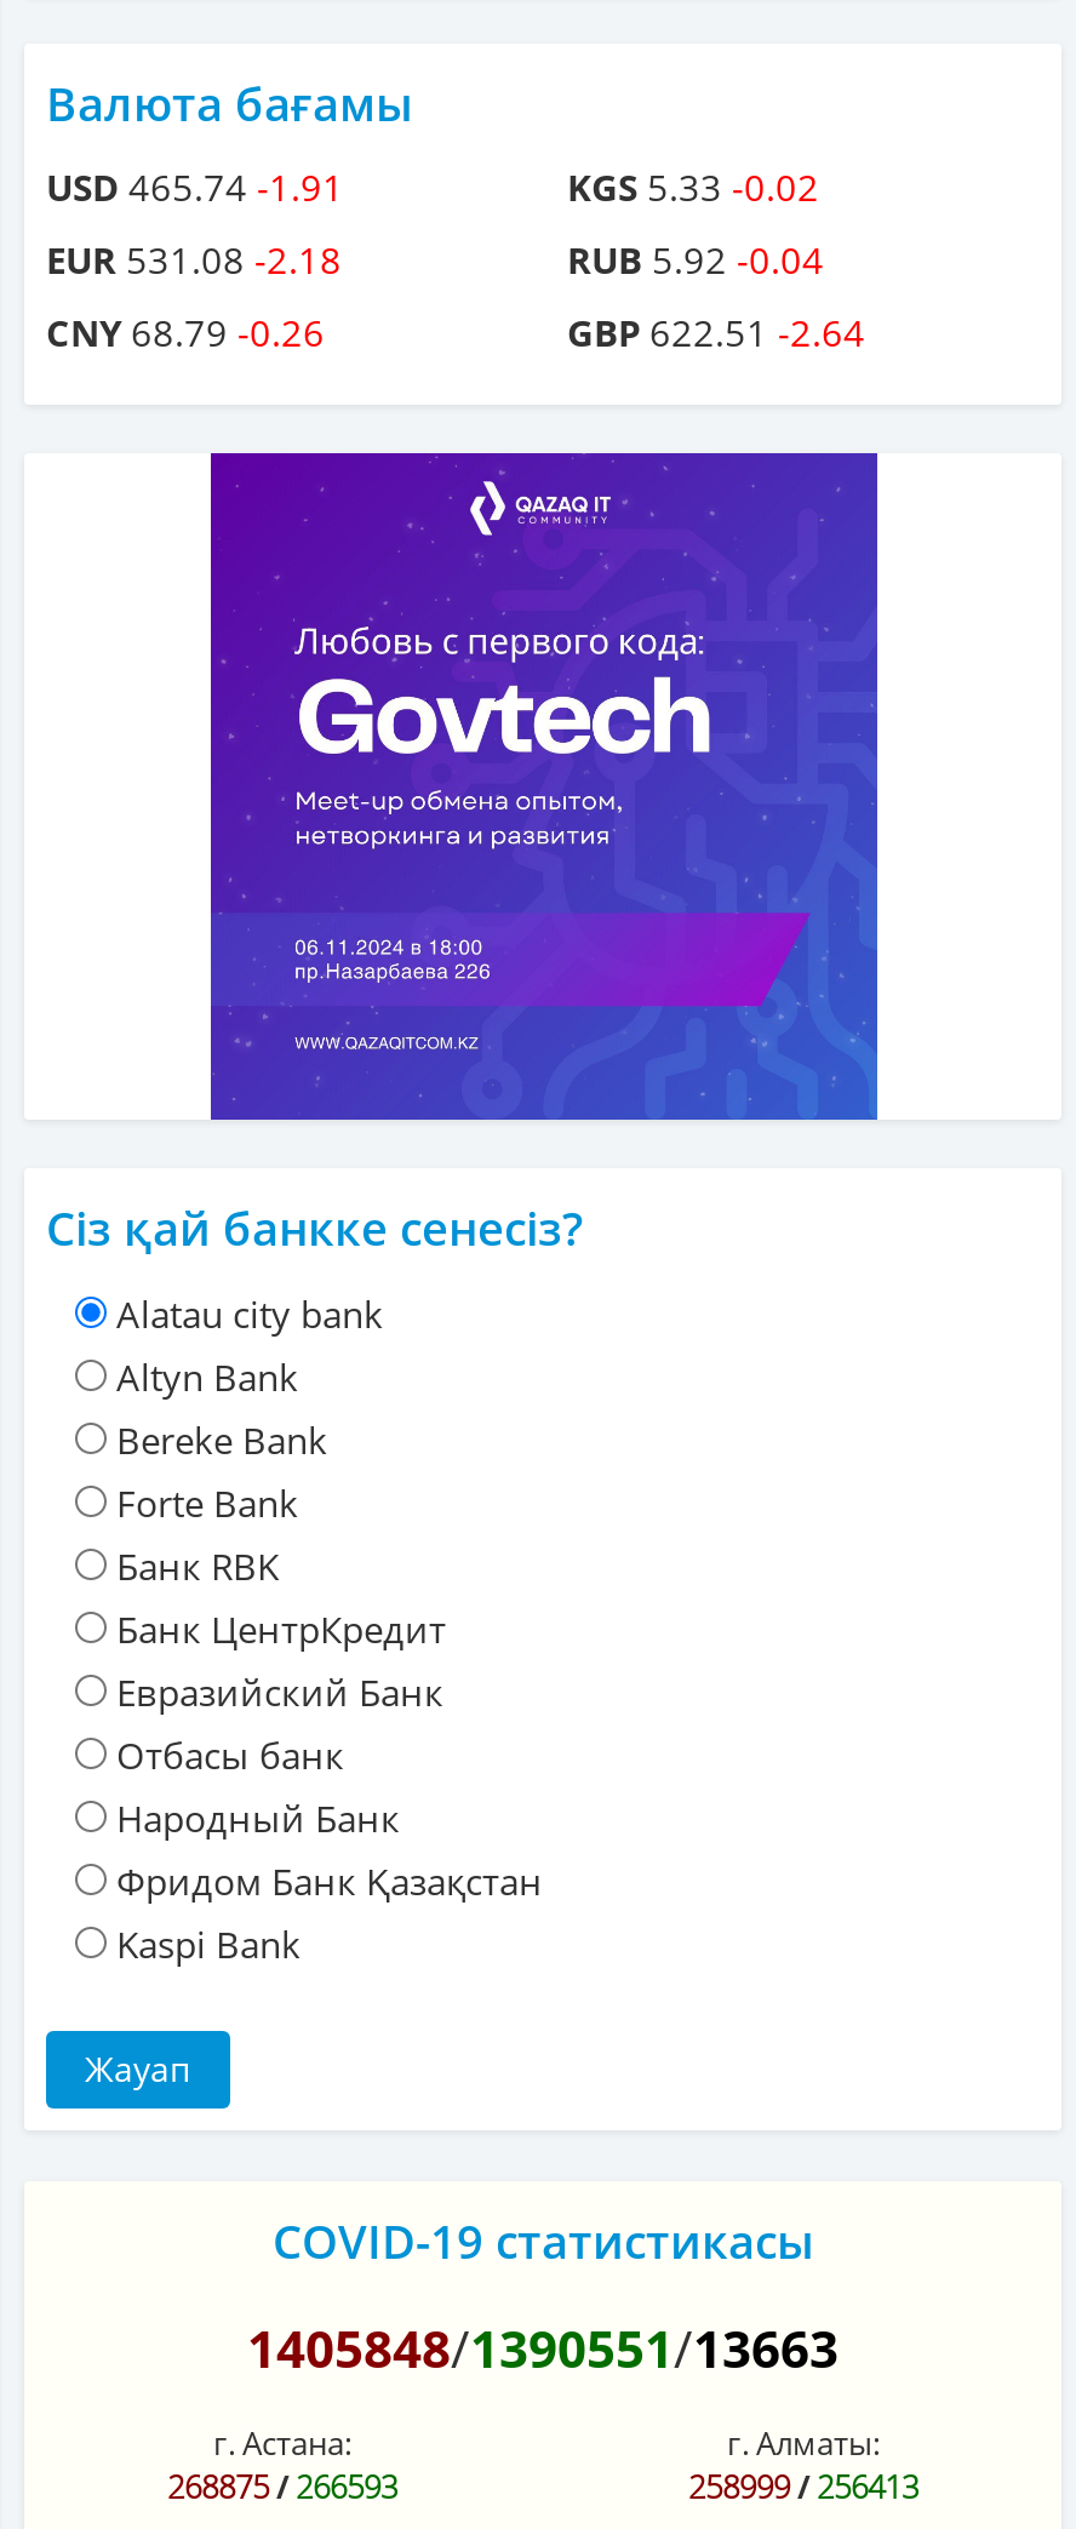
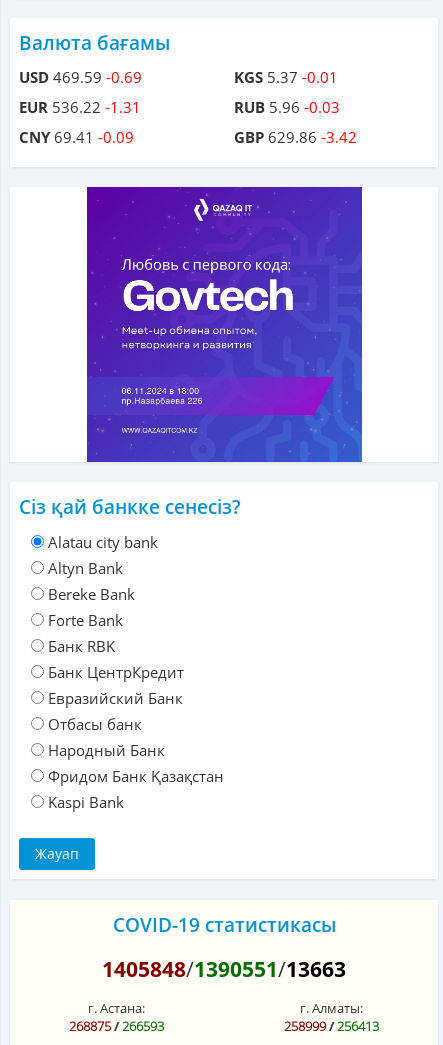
- USD 465.74 -1.91
+ USD 469.59 -0.69

- KGS 5.33 -0.02
+ KGS 5.37 -0.01

- EUR 531.08 -2.18
+ EUR 536.22 -1.31

- RUB 5.92 -0.04
+ RUB 5.96 -0.03

- CNY 68.79 -0.26
+ CNY 69.41 -0.09

- GBP 622.51 -2.64
+ GBP 629.86 -3.42
